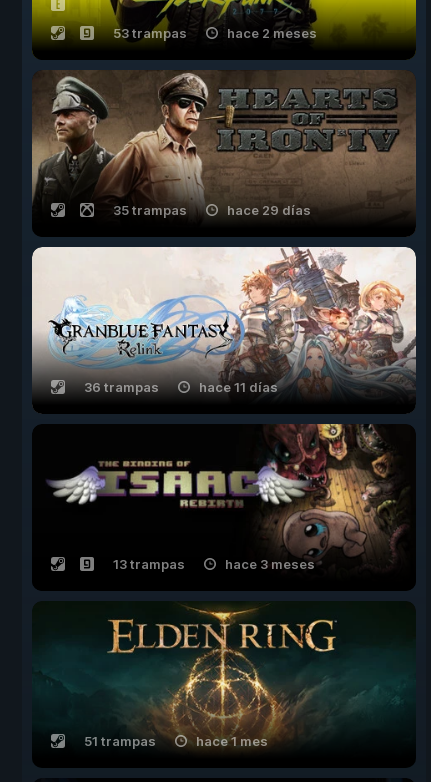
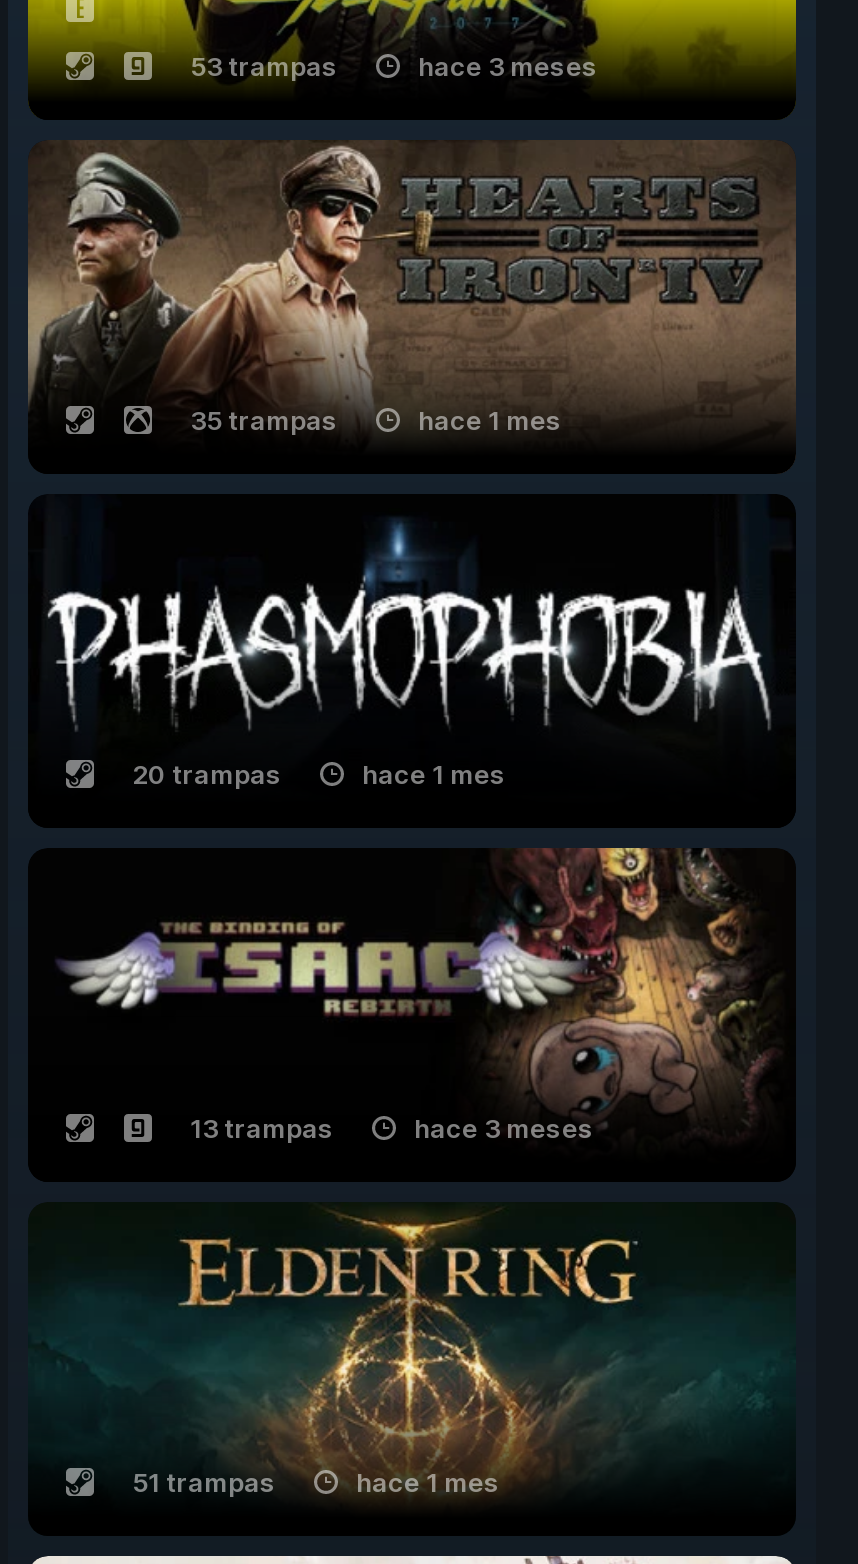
- hace 2 meses
+ hace 3 meses

- hace 29 días
+ hace 1 mes

- [image]
- 36 trampas
+ [image]
+ 20 trampas

- hace 11 días
+ hace 1 mes
